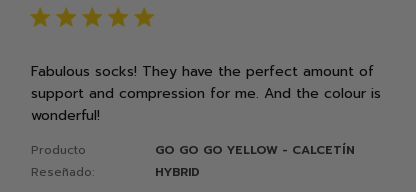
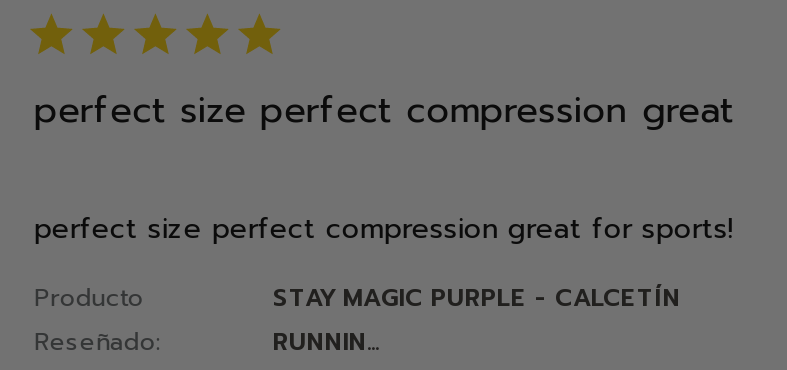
- Fabulous socks! They have the perfect amount of
- support and compression for me. And the colour is
- wonderful!
+ perfect size perfect compression great
+ perfect size perfect compression great for sports!

- GO GO GO YELLOW - CALCETÍN
- HYBRID
+ STAY MAGIC PURPLE - CALCETÍN
+ RUNNIN...
